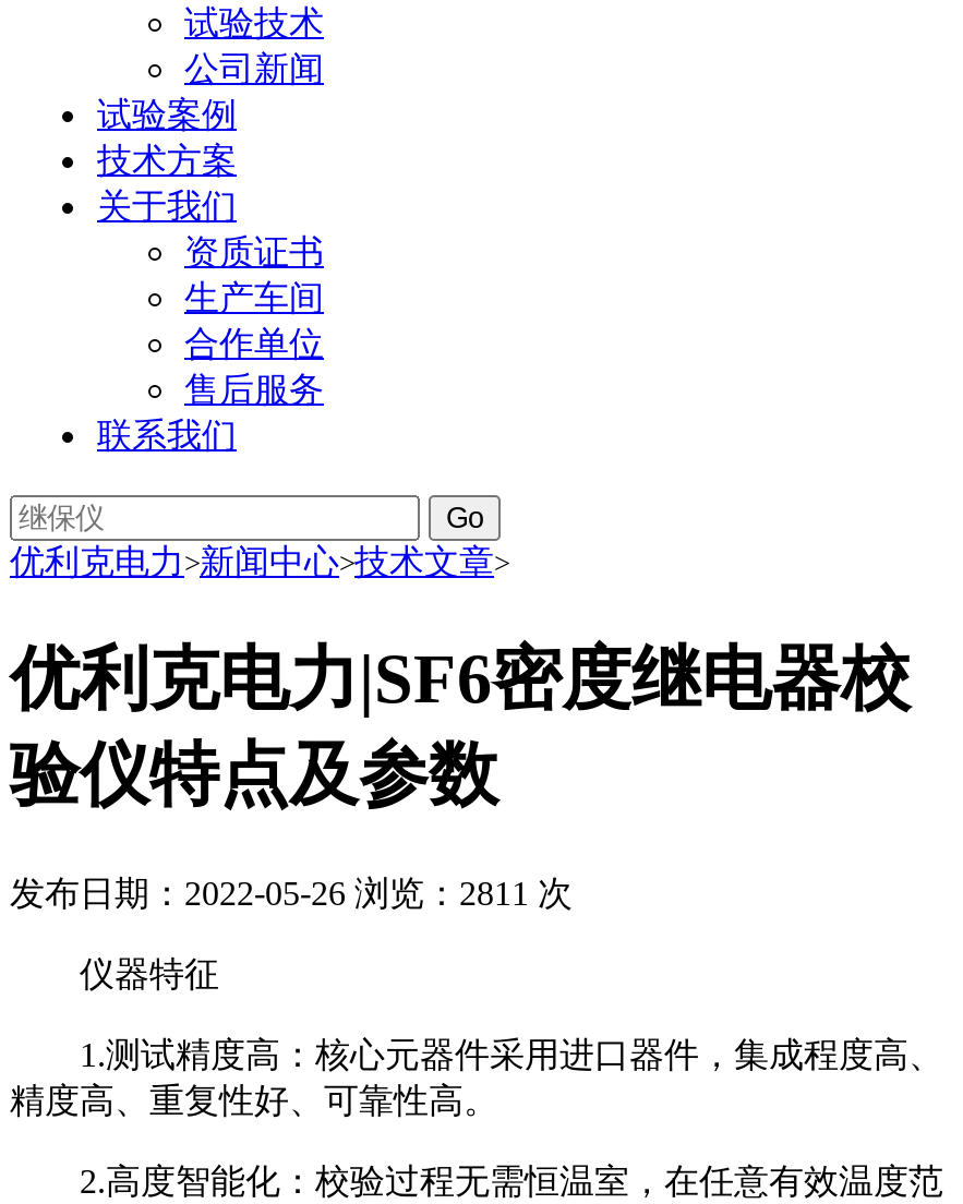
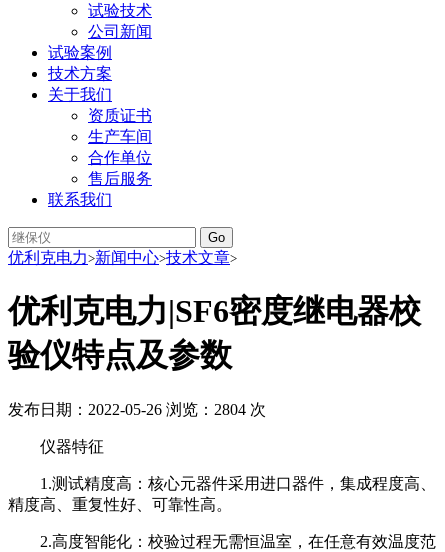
- 发布日期：2022-05-26浏览：2811 次
+ 发布日期：2022-05-26浏览：2804 次
